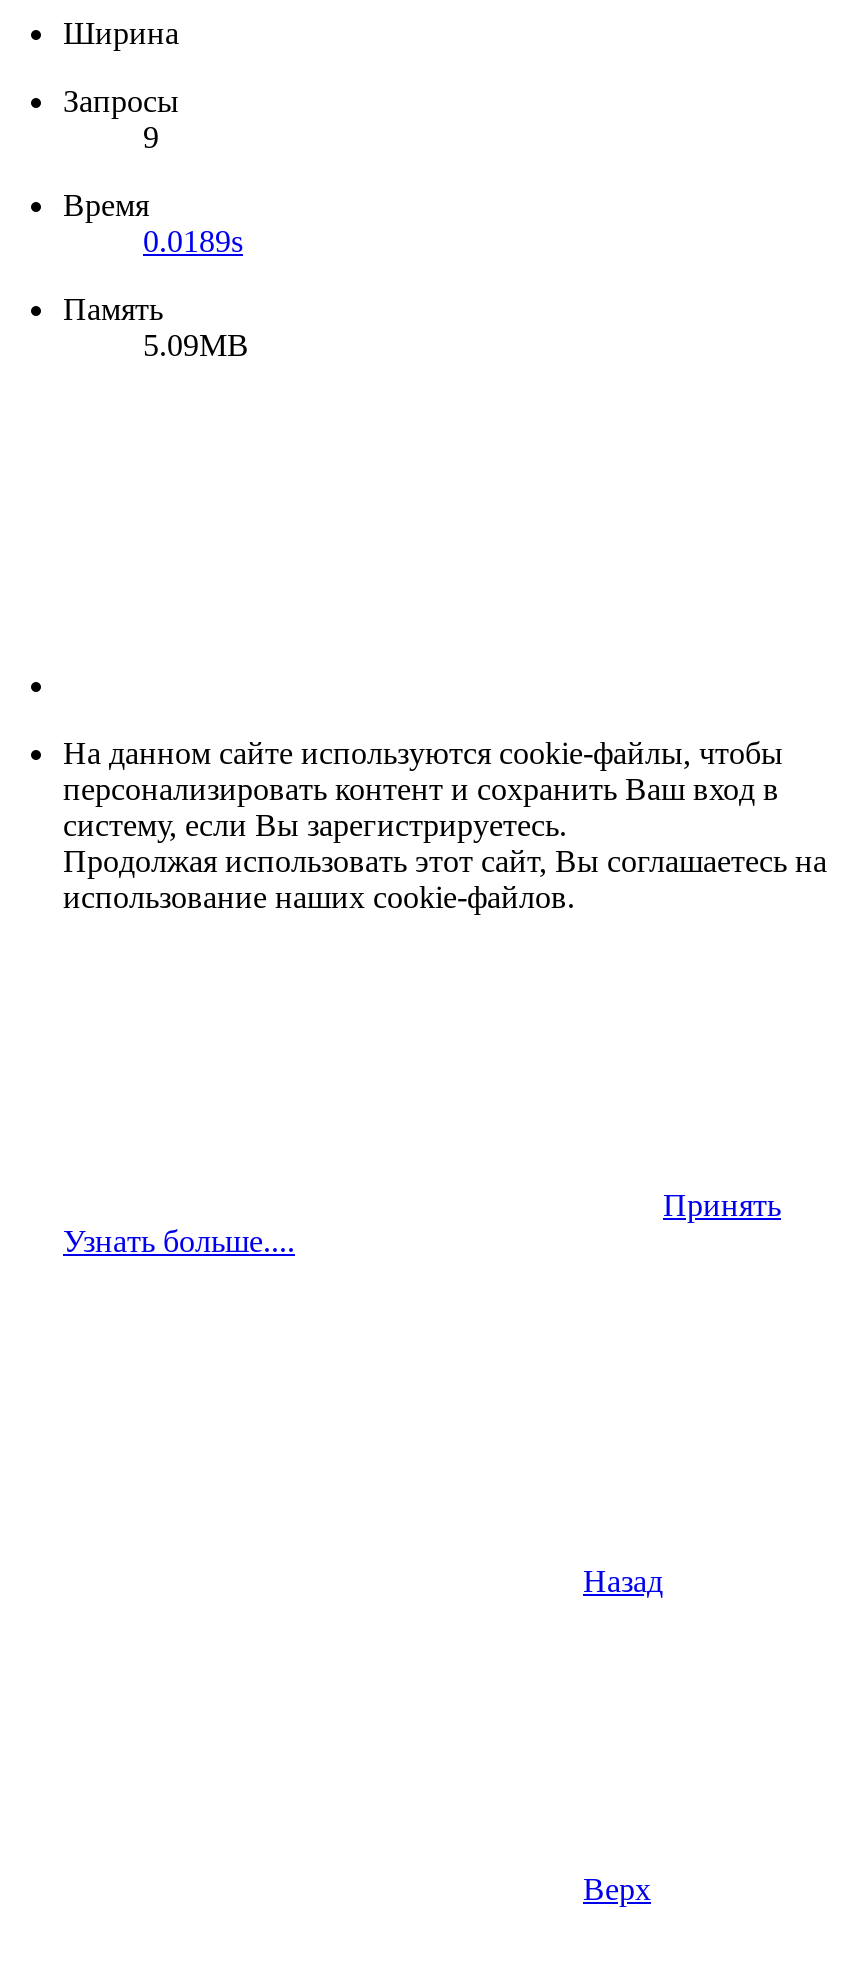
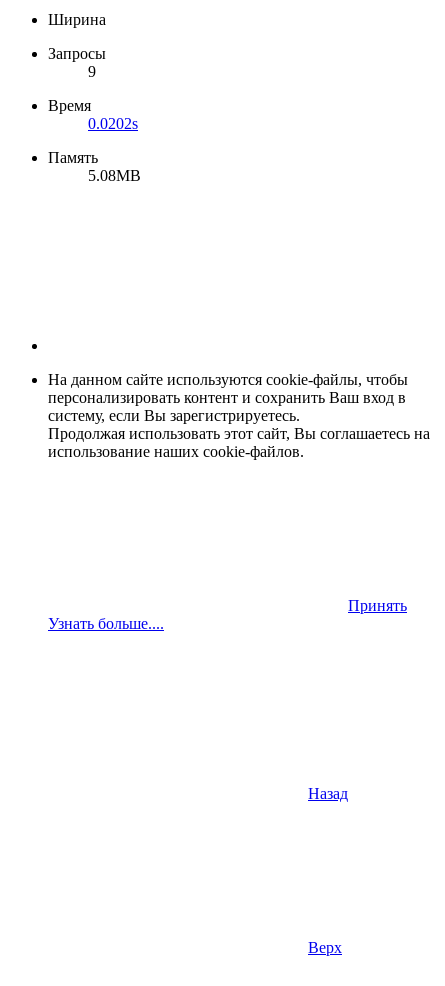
- 0.0189s
+ 0.0202s

- 5.09MB
+ 5.08MB
